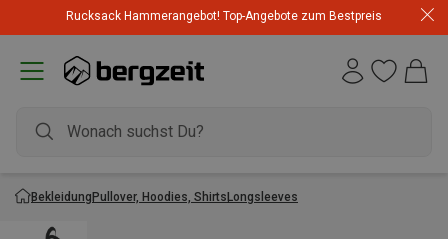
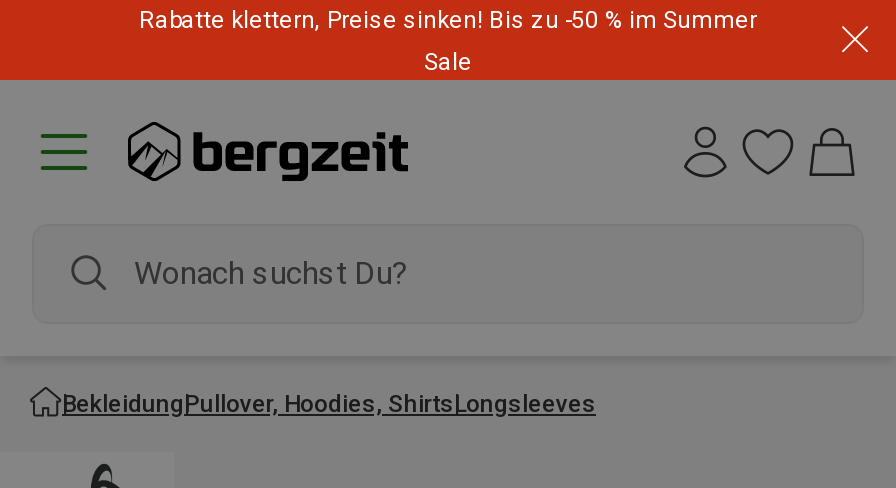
- Rucksack Hammerangebot! Top-Angebote zum Bestpreis
+ Rabatte klettern, Preise sinken! Bis zu -50 % im Summer
+ Sale
